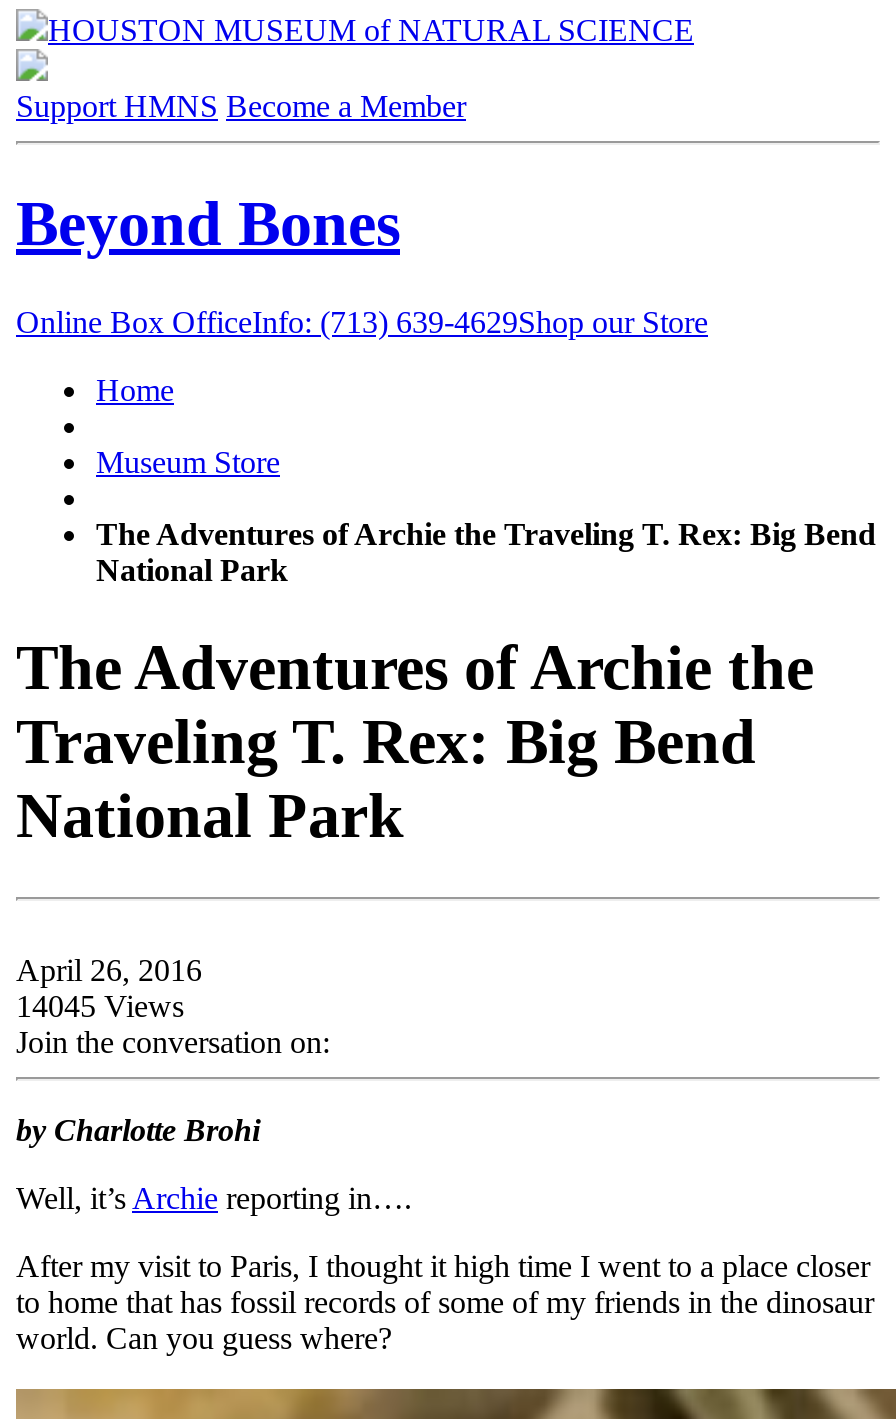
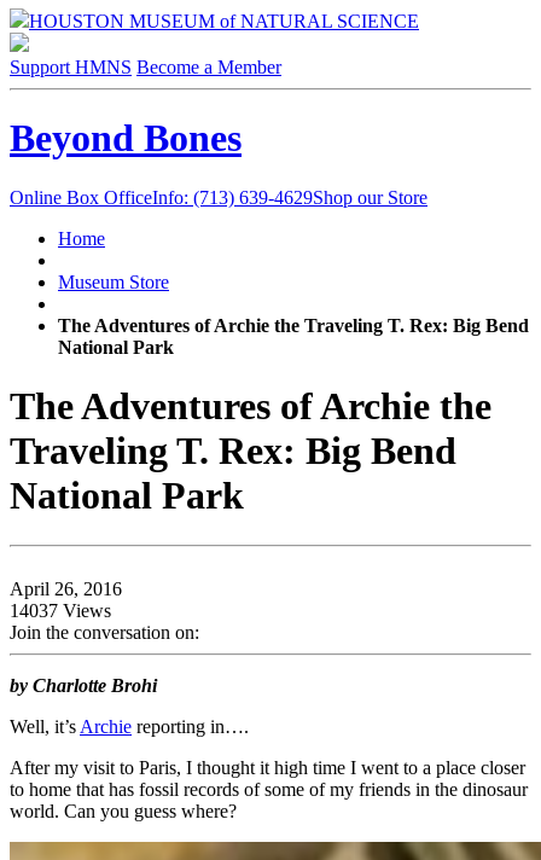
- 14045 Views
+ 14037 Views
